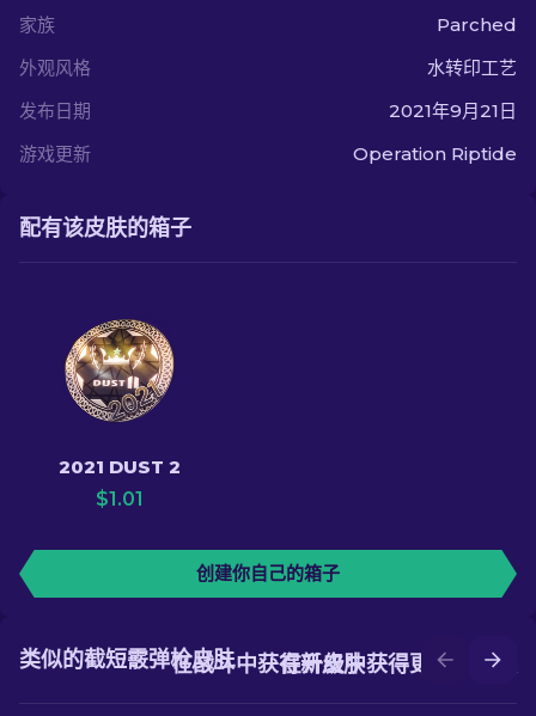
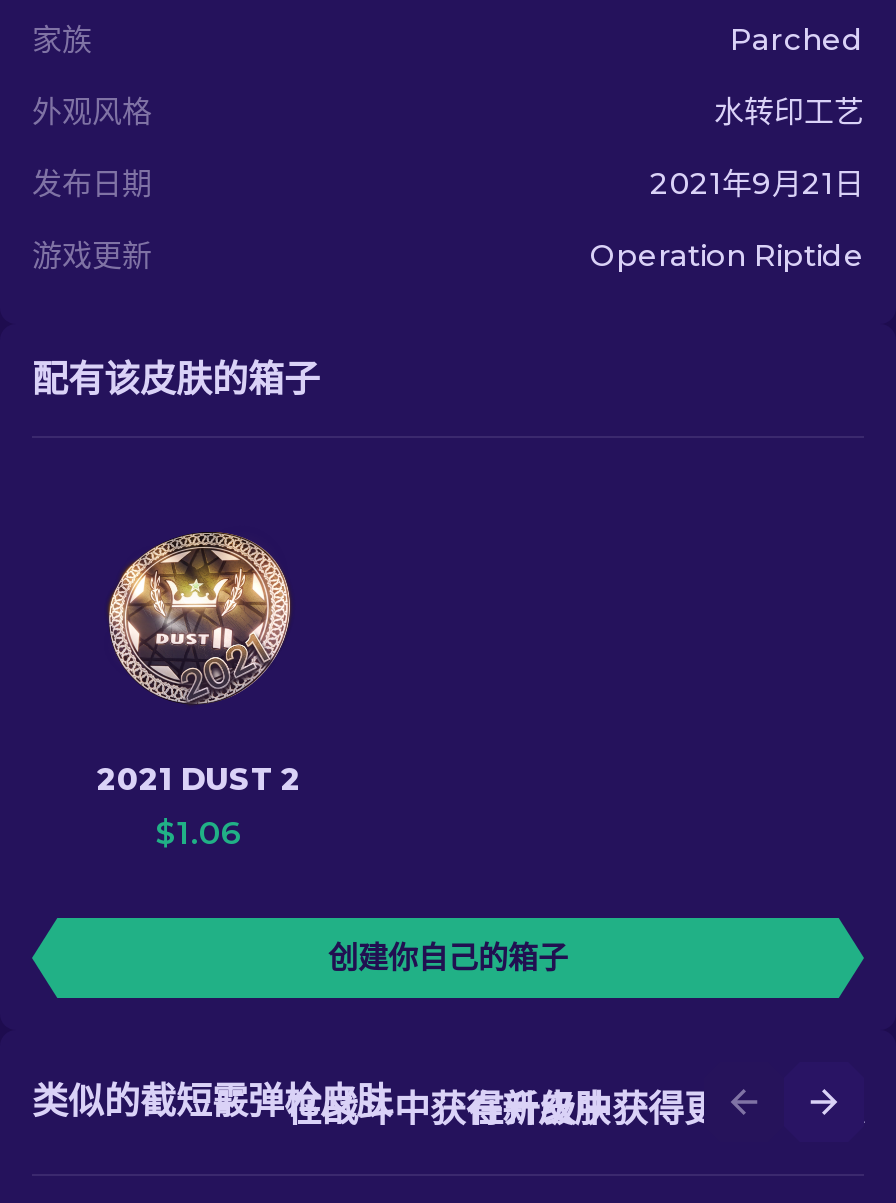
- $1.01
+ $1.06
